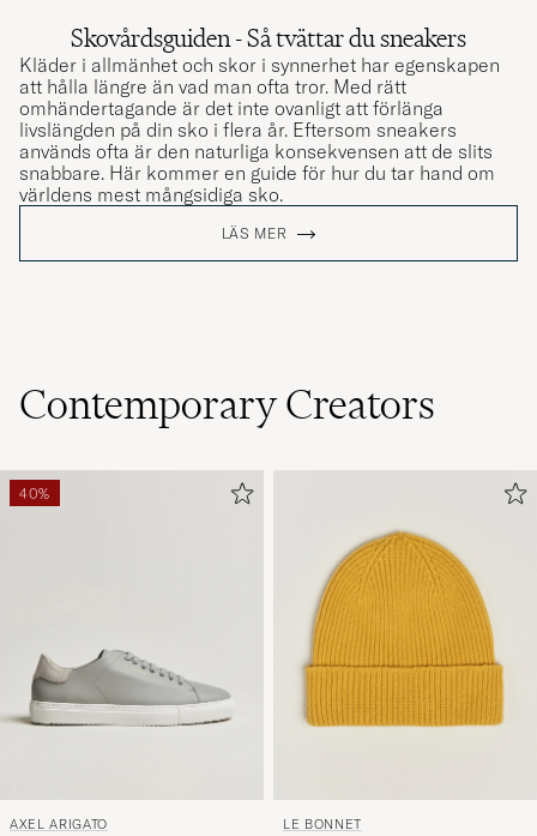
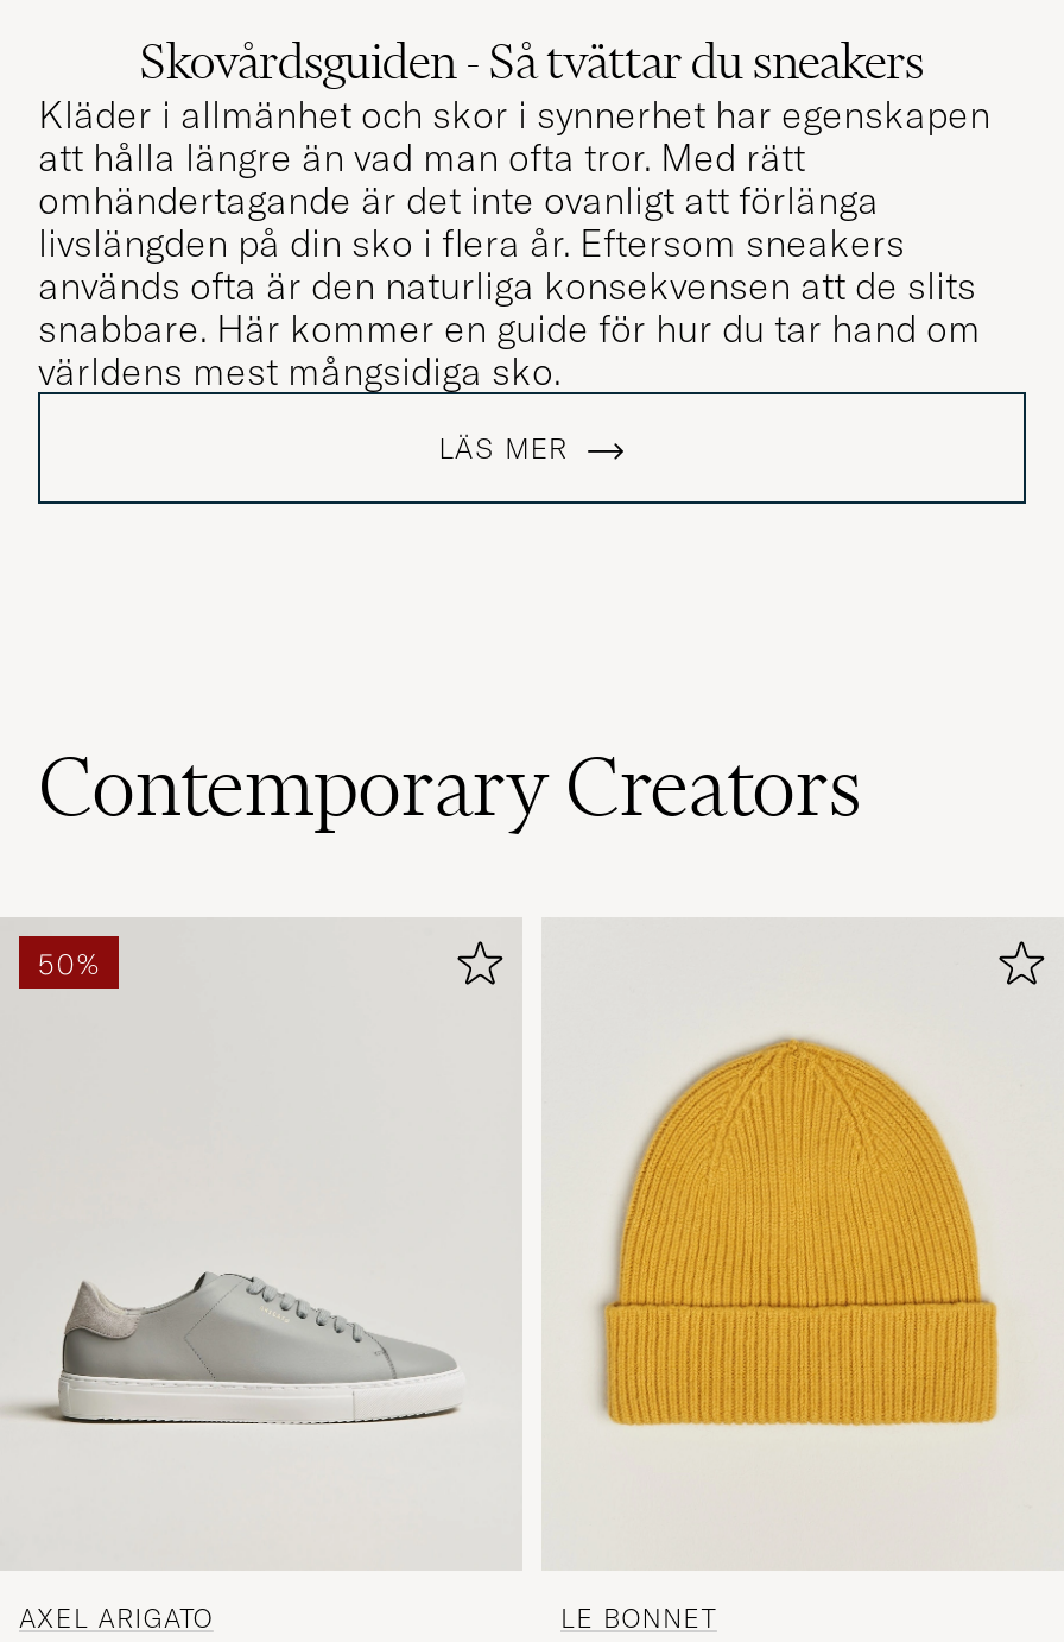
- 40%
+ 50%
